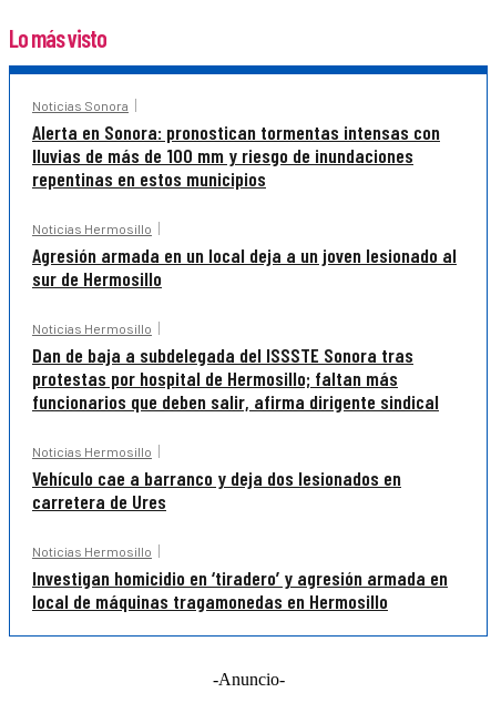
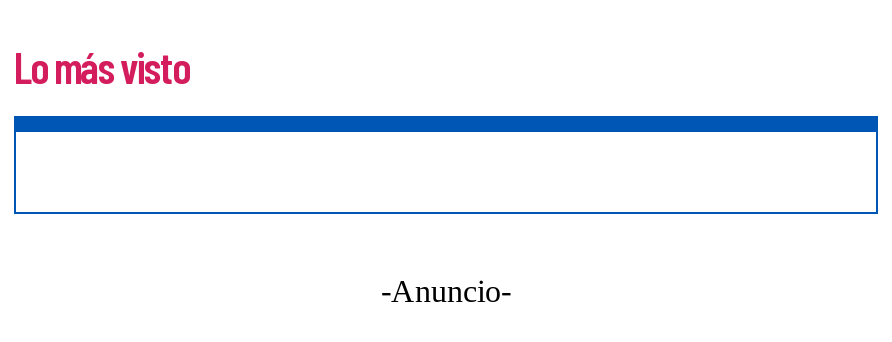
- Noticias Sonora
- Alerta en Sonora: pronostican tormentas intensas con
- lluvias de más de 100 mm y riesgo de inundaciones
- repentinas en estos municipios
- Noticias Hermosillo
- Agresión armada en un local deja a un joven lesionado al
- sur de Hermosillo
- Noticias Hermosillo
- Dan de baja a subdelegada del ISSSTE Sonora tras
- protestas por hospital de Hermosillo; faltan más
- funcionarios que deben salir, afirma dirigente sindical
- Noticias Hermosillo
- Vehículo cae a barranco y deja dos lesionados en
- carretera de Ures
- Noticias Hermosillo
- Investigan homicidio en ‘tiradero’ y agresión armada en
- local de máquinas tragamonedas en Hermosillo
